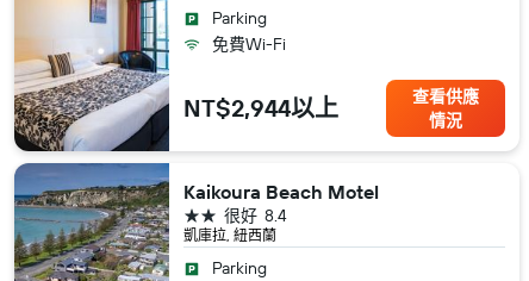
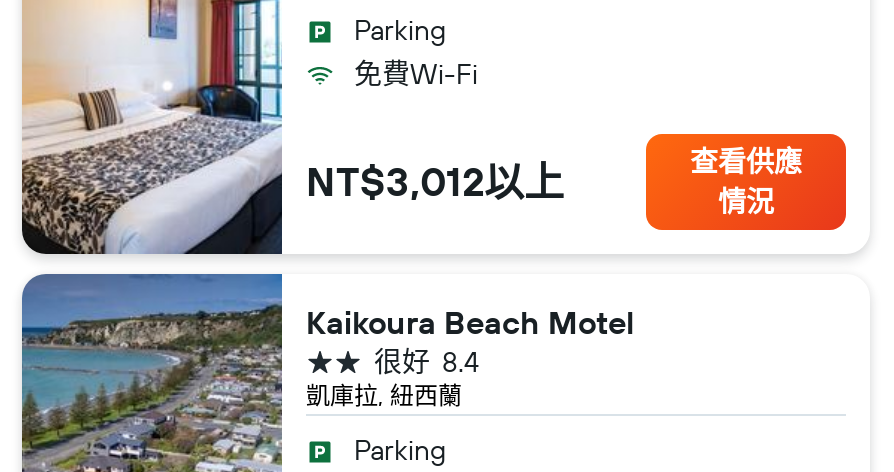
- NT$2,944以上
+ NT$3,012以上
